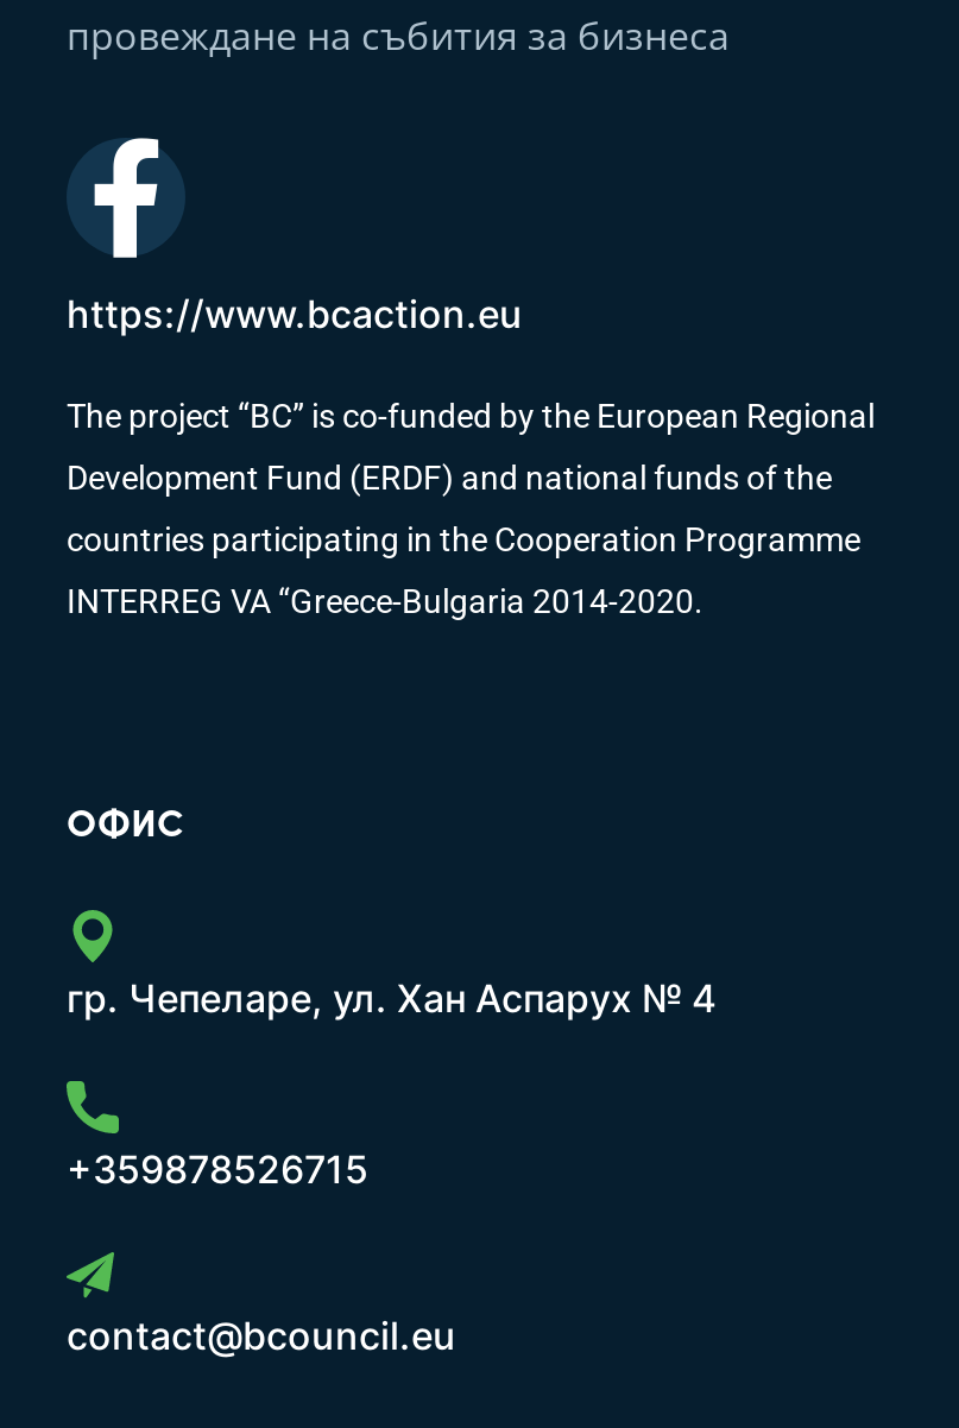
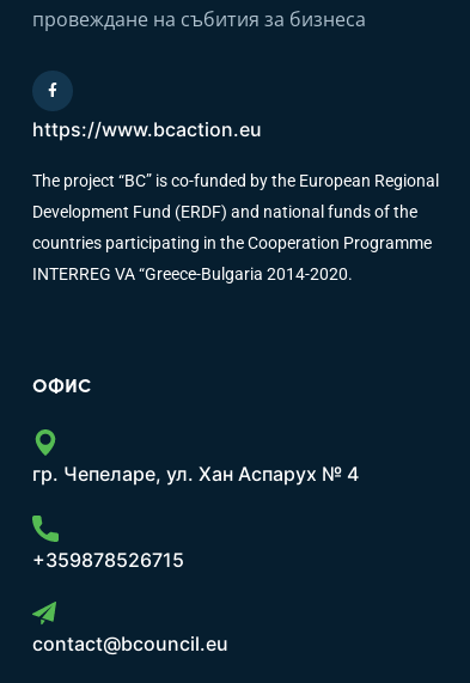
- [image]
+ [image]
